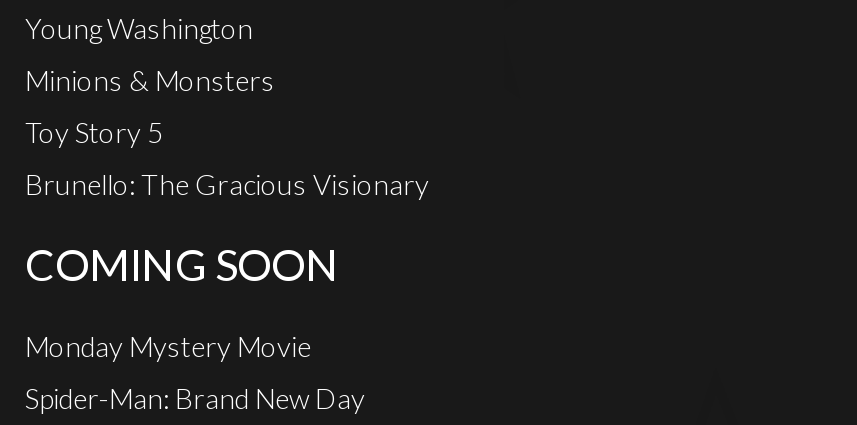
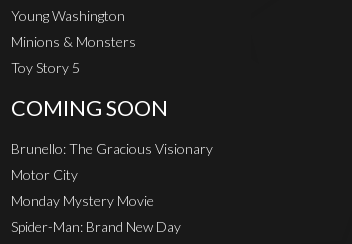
moved down: Brunello: The Gracious Visionary

moved up: COMING SOON

+ Motor City
